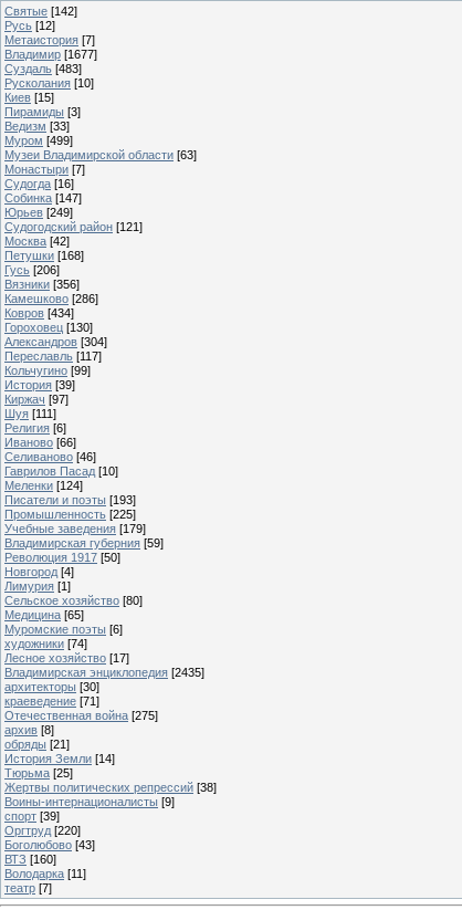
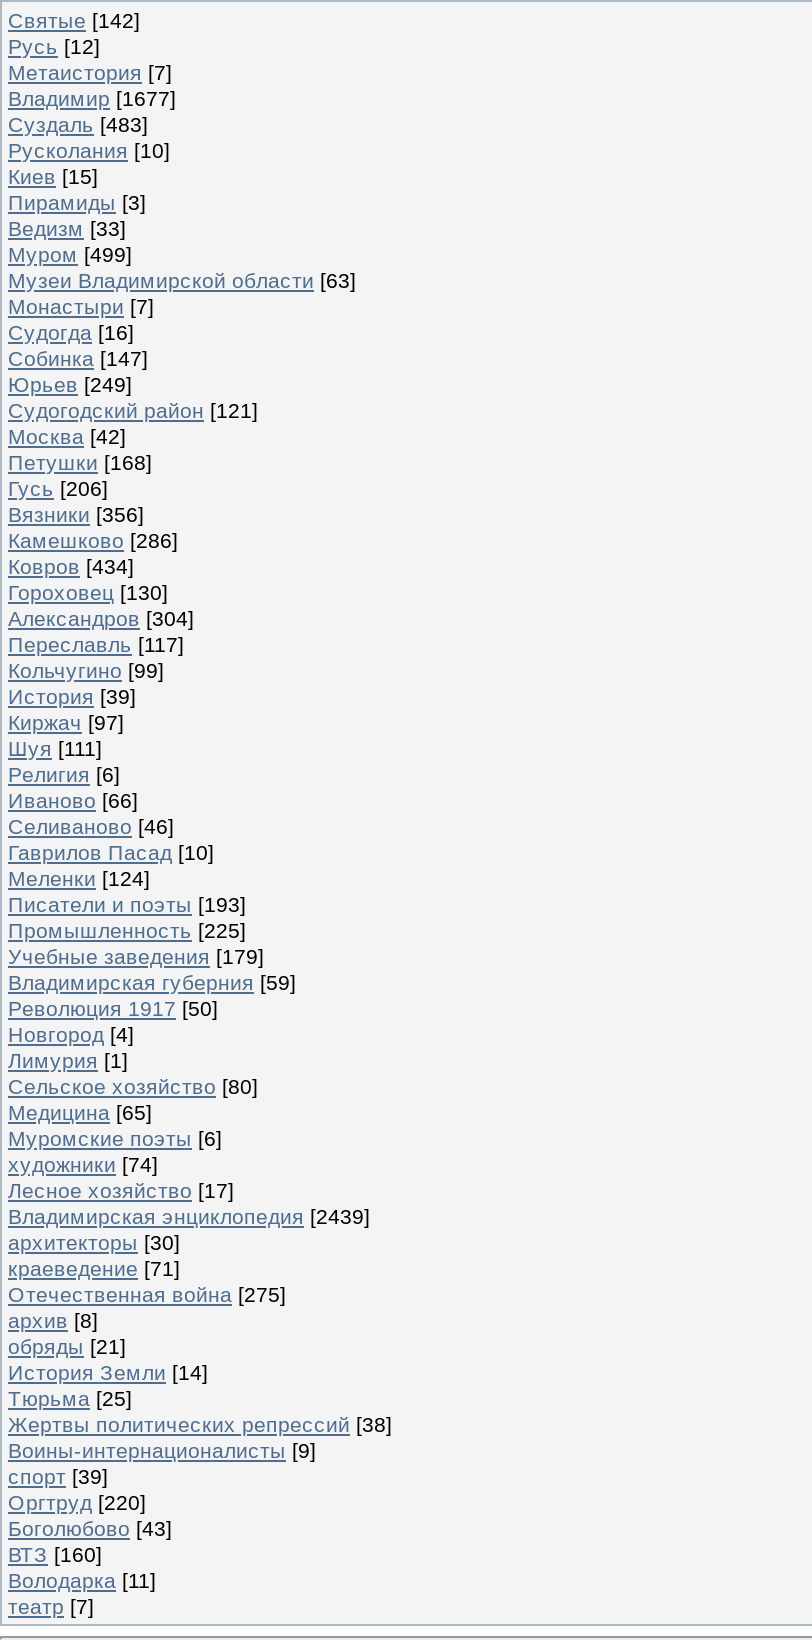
- Владимирская энциклопедия [2435]
+ Владимирская энциклопедия [2439]
